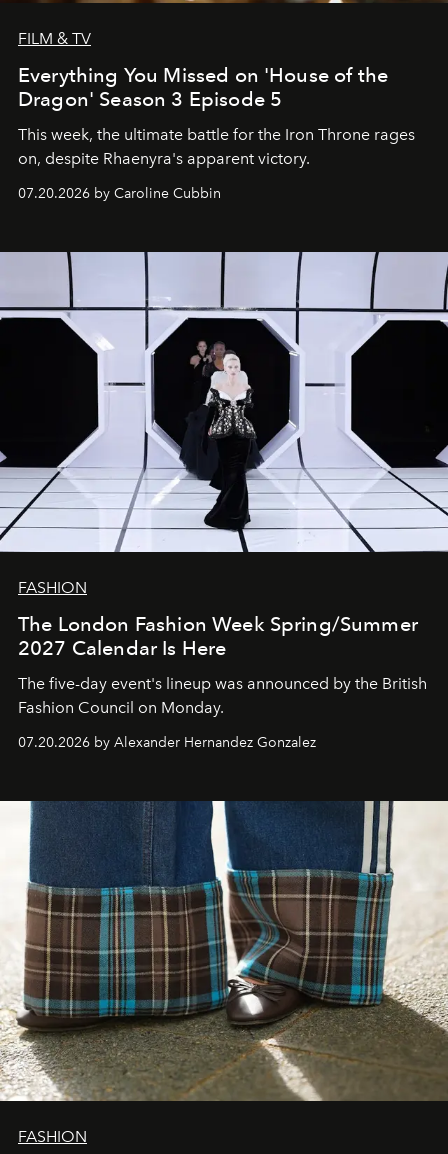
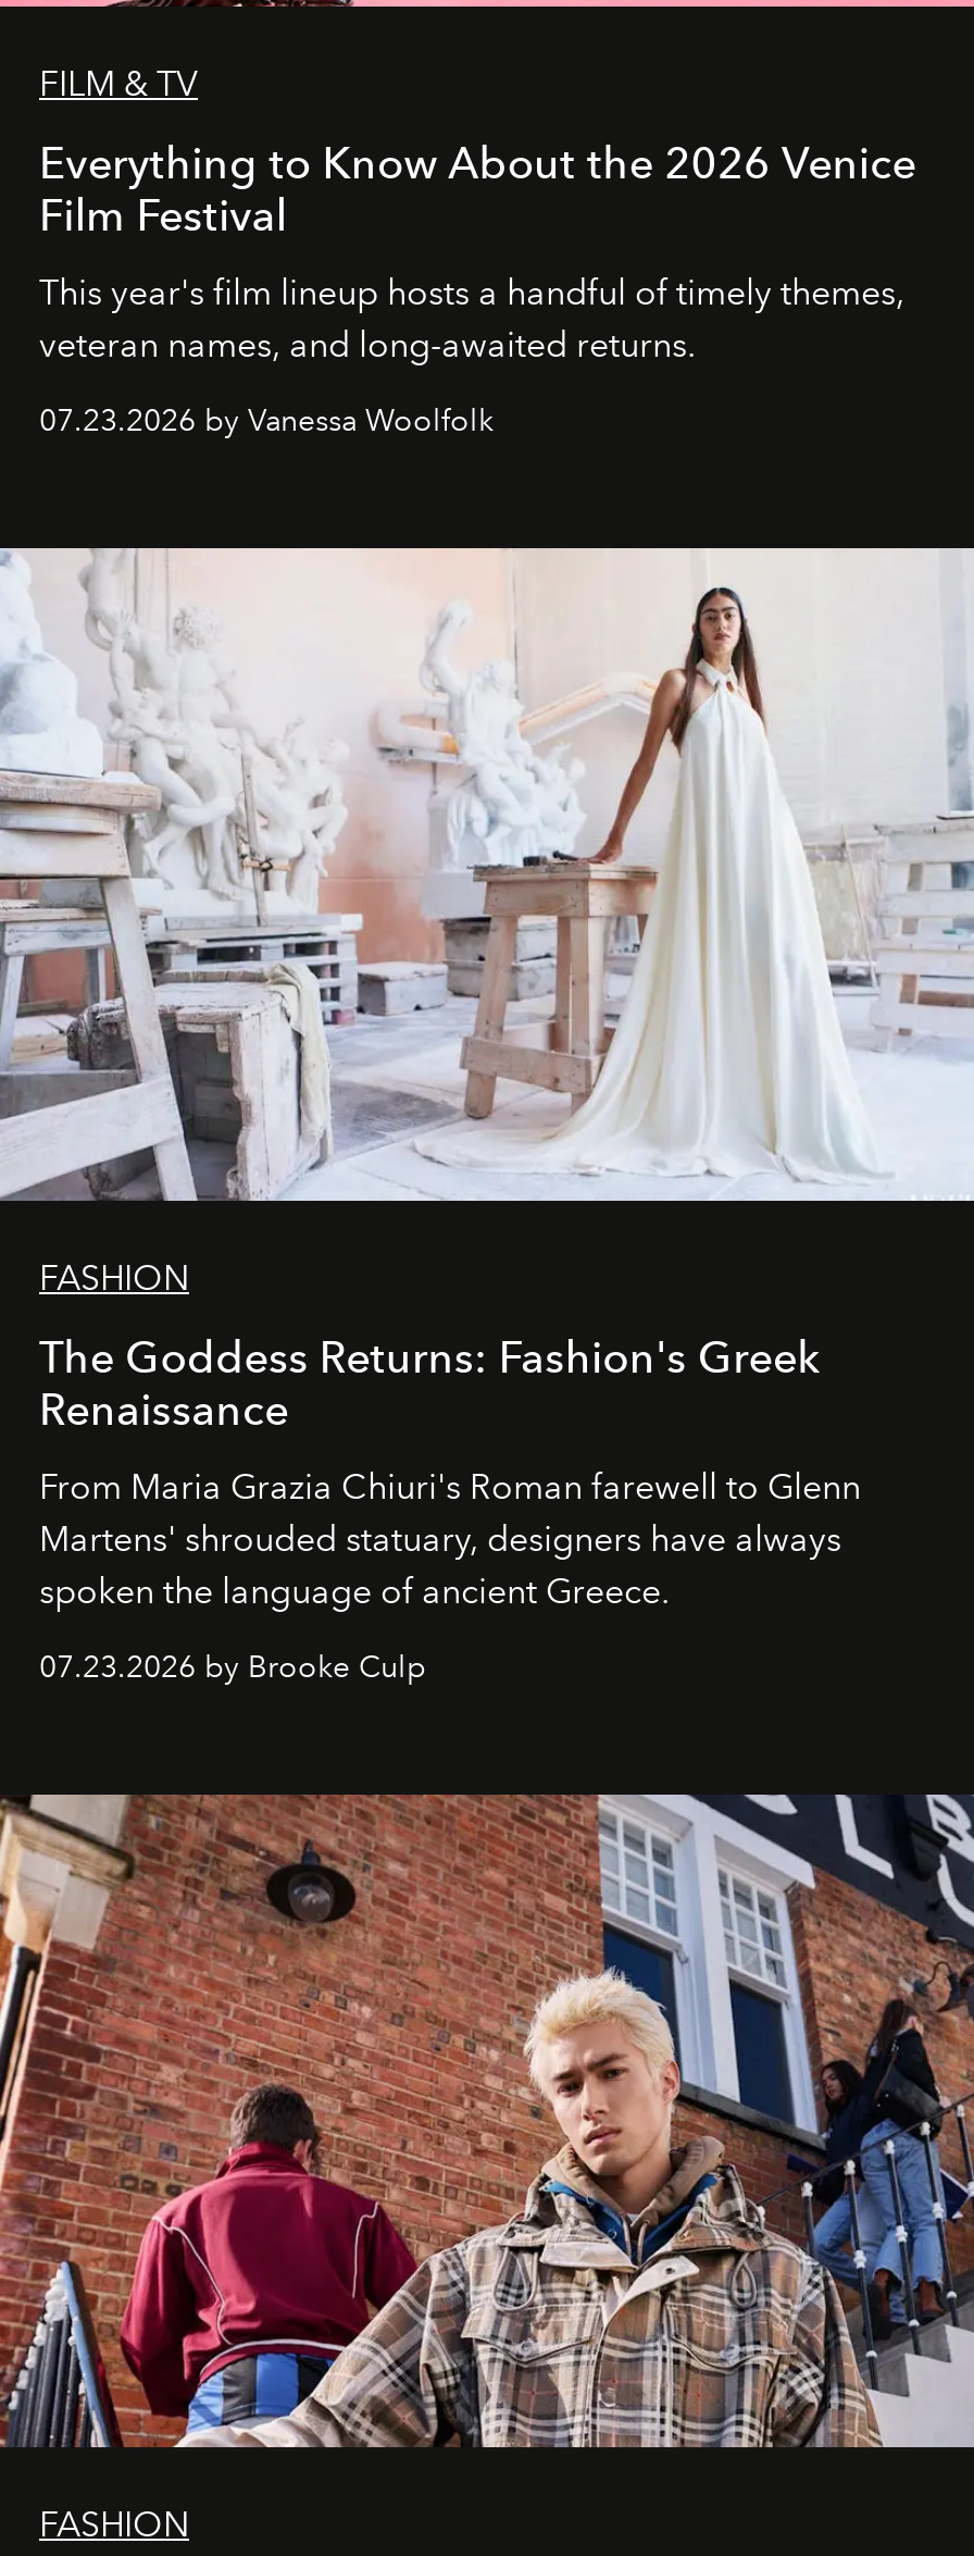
- Everything You Missed on 'House of the
- Dragon' Season 3 Episode 5
+ Everything to Know About the 2026 Venice
+ Film Festival

- This week, the ultimate battle for the Iron Throne rages
- on, despite Rhaenyra's apparent victory.
+ This year's film lineup hosts a handful of timely themes,
+ veteran names, and long-awaited returns.

- 07.20.2026 by Caroline Cubbin
+ 07.23.2026 by Vanessa Woolfolk

- [image]
+ [image]

- The London Fashion Week Spring/Summer
- 2027 Calendar Is Here
+ The Goddess Returns: Fashion's Greek
+ Renaissance

- The five-day event's lineup was announced by the British
- Fashion Council on Monday.
+ From Maria Grazia Chiuri's Roman farewell to Glenn
+ Martens' shrouded statuary, designers have always
+ spoken the language of ancient Greece.

- 07.20.2026 by Alexander Hernandez Gonzalez
+ 07.23.2026 by Brooke Culp

- [image]
+ [image]
